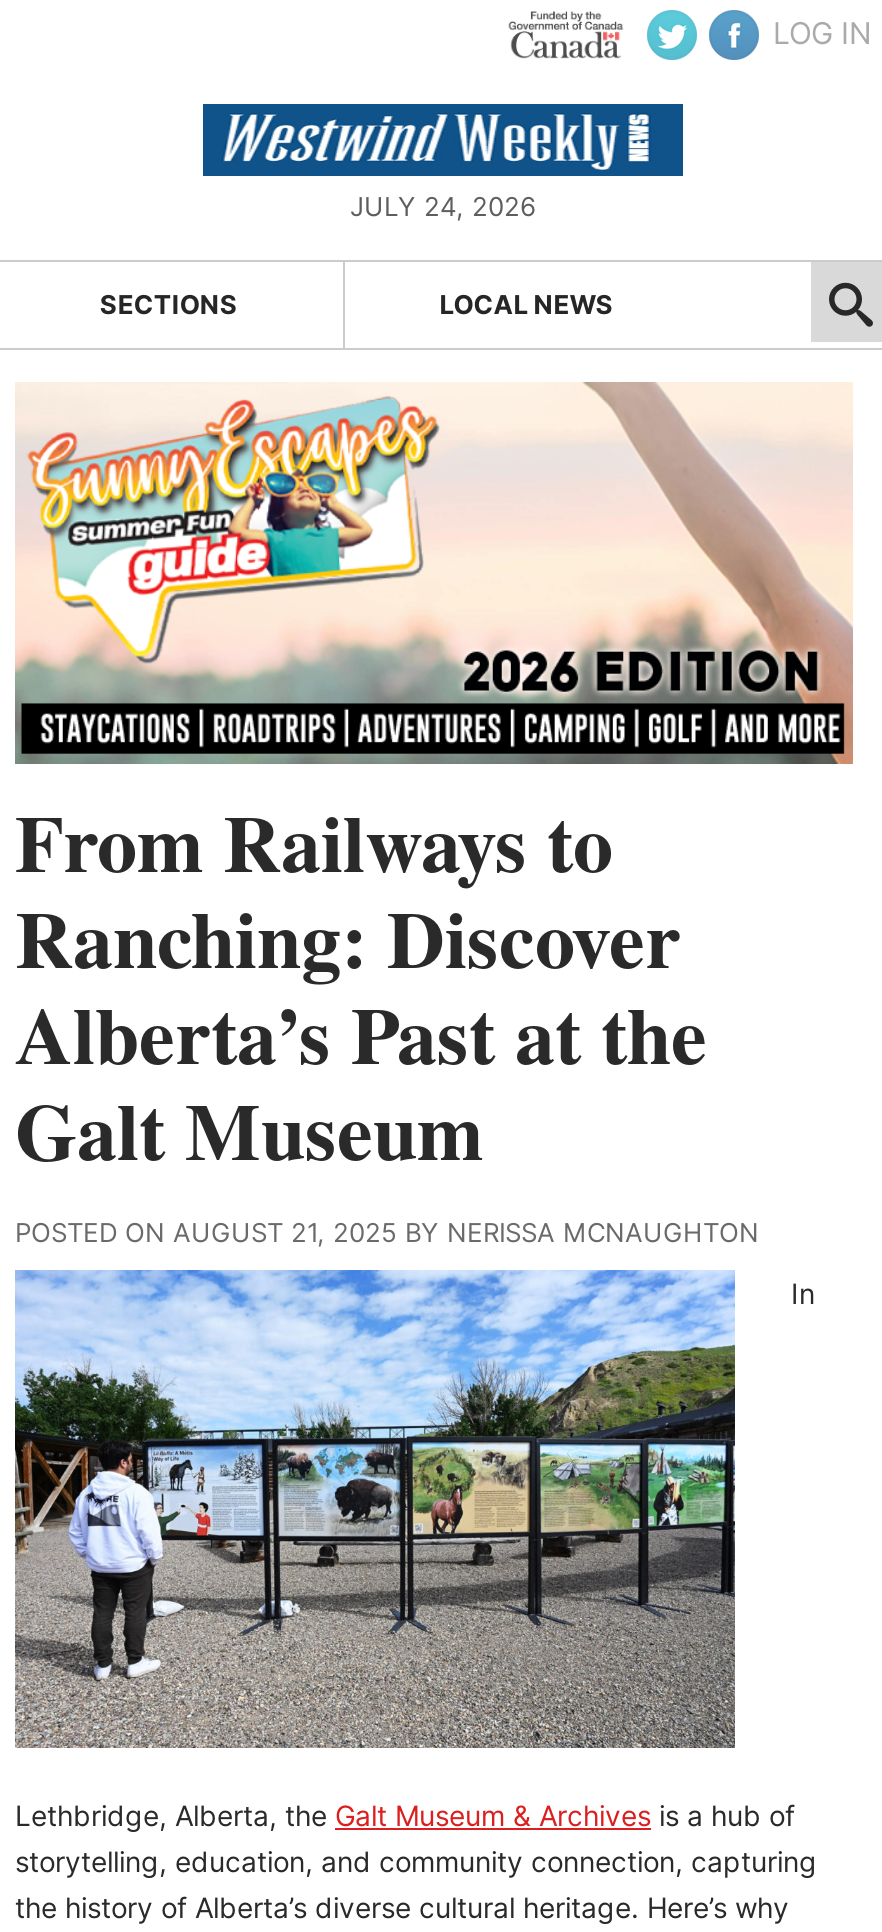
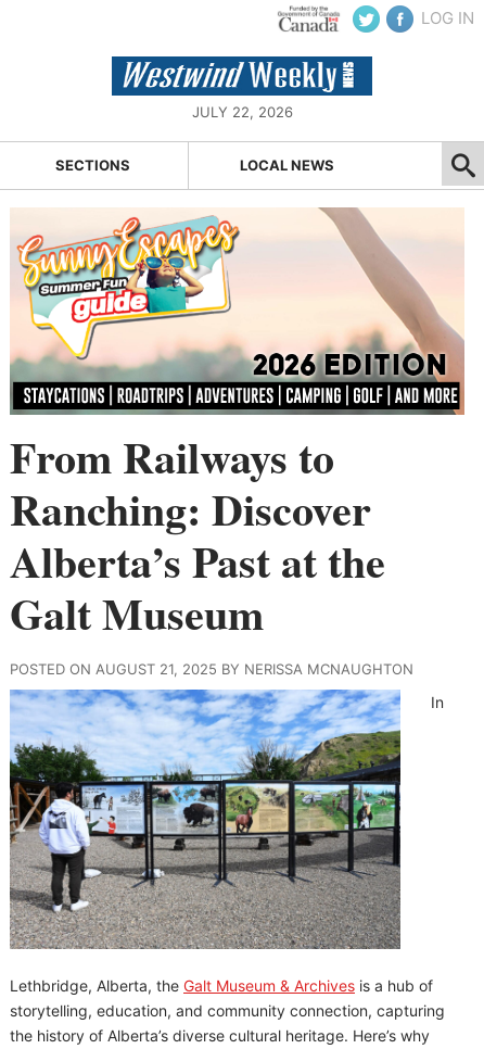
- JULY 24, 2026
+ JULY 22, 2026
